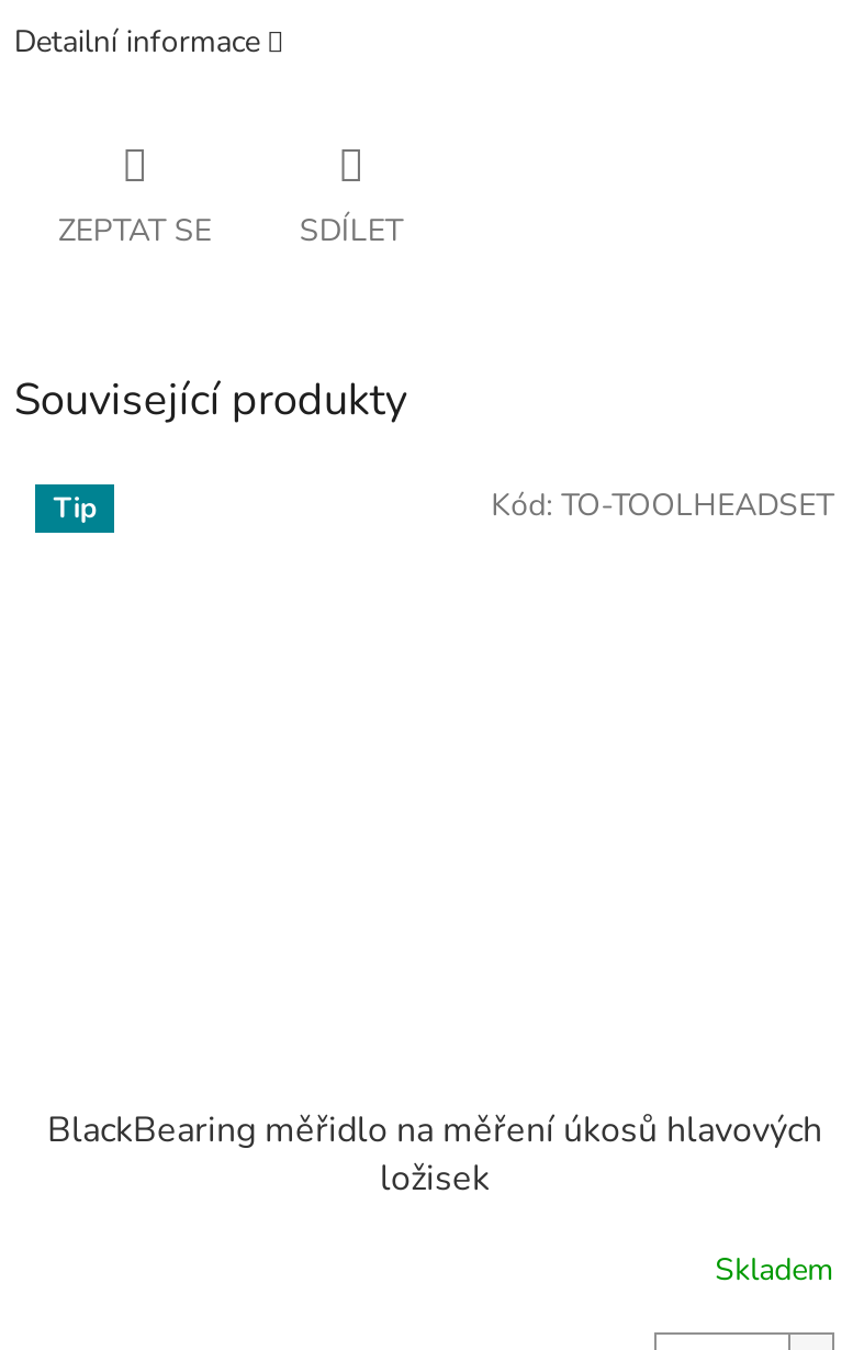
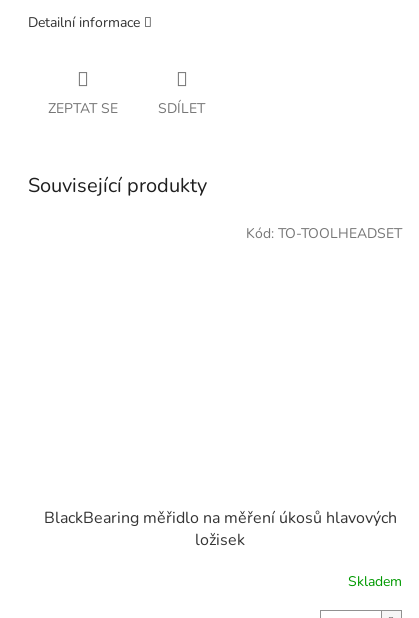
- Tip
